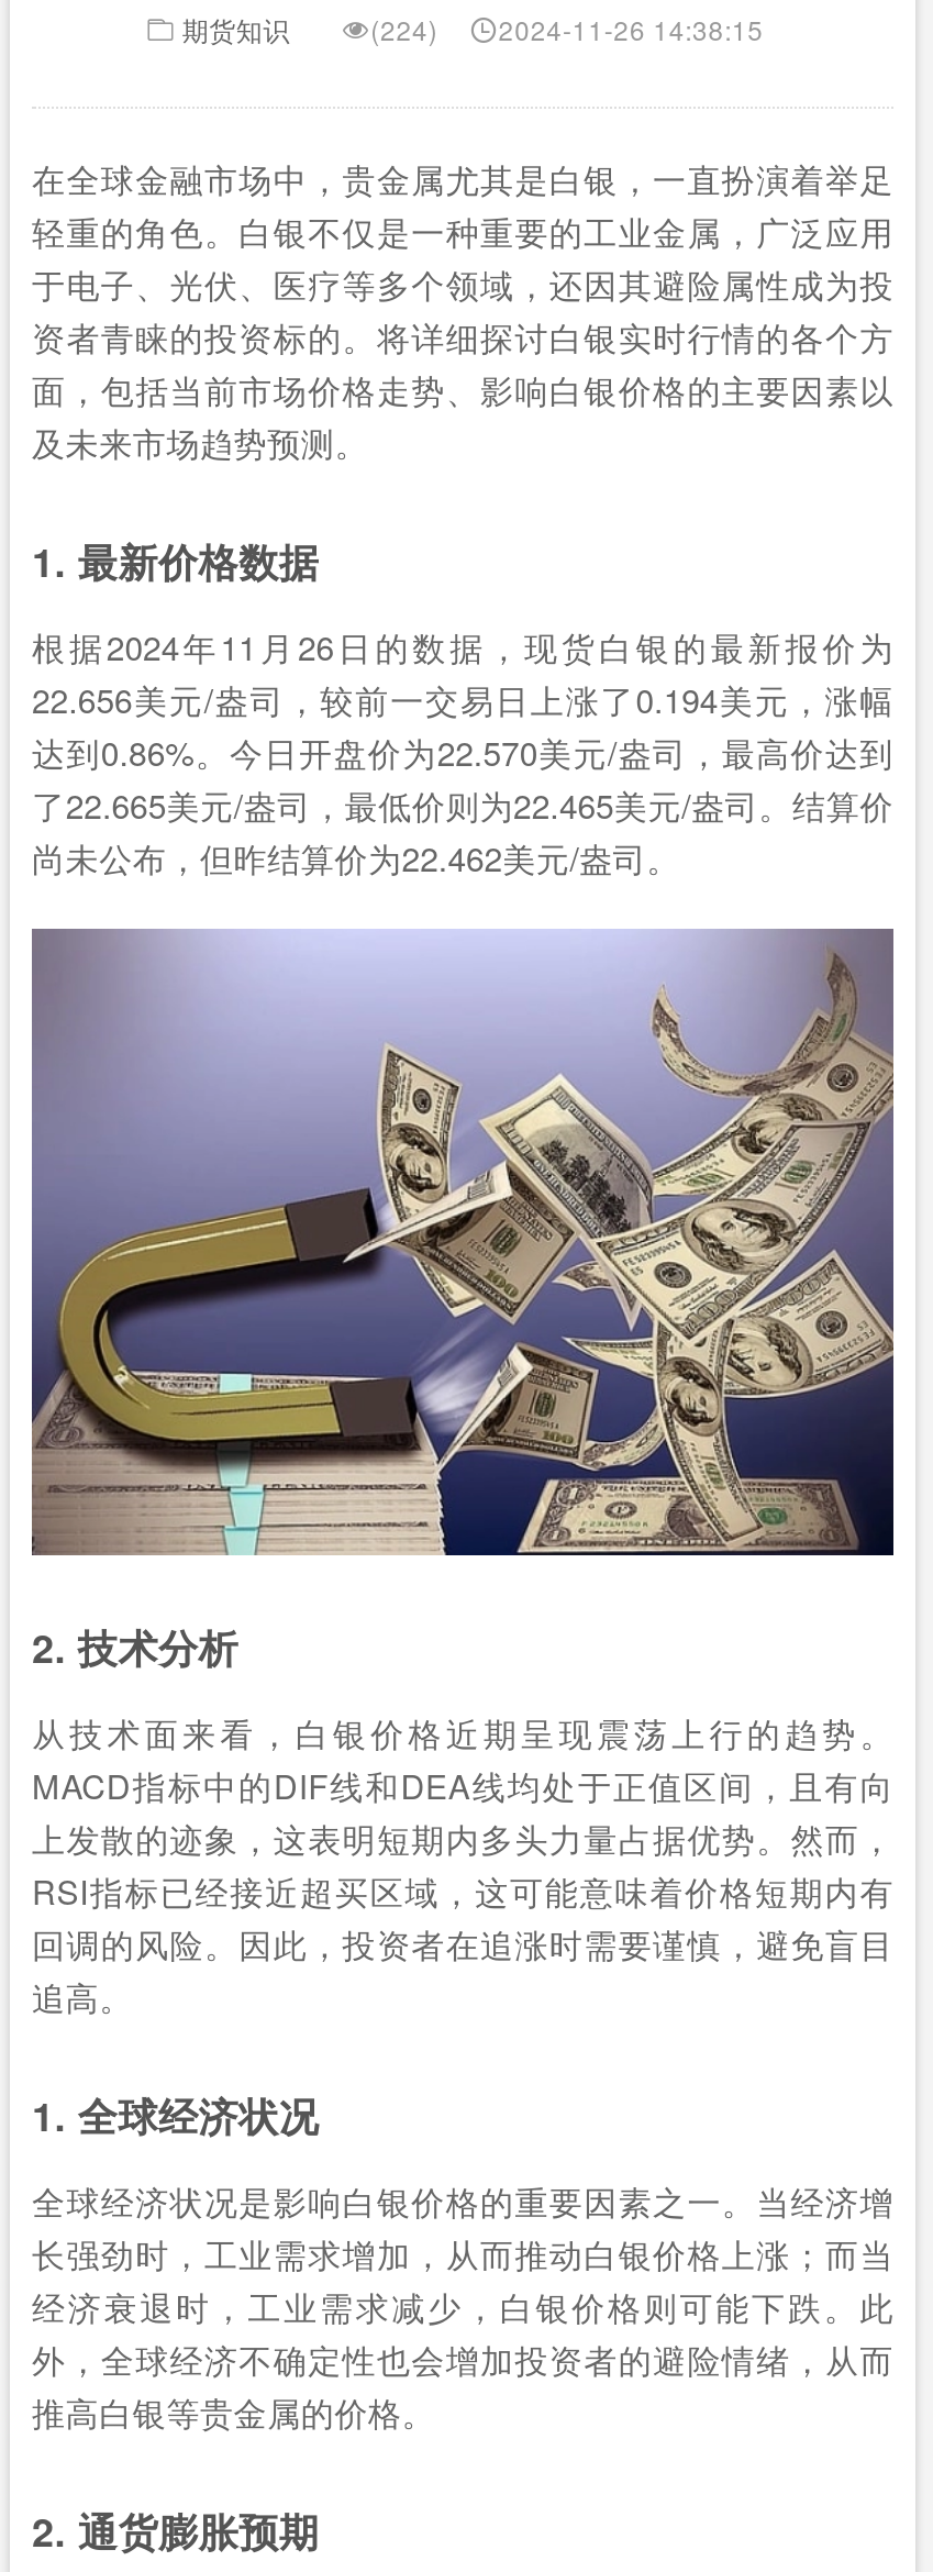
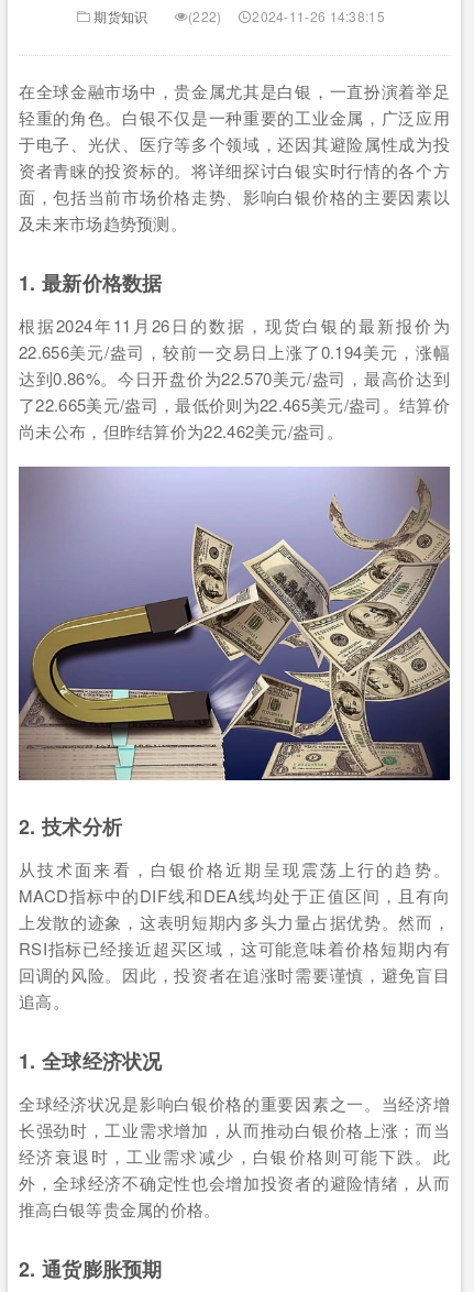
- (224) 2024-11-26 14:38:15
+ (222) 2024-11-26 14:38:15
